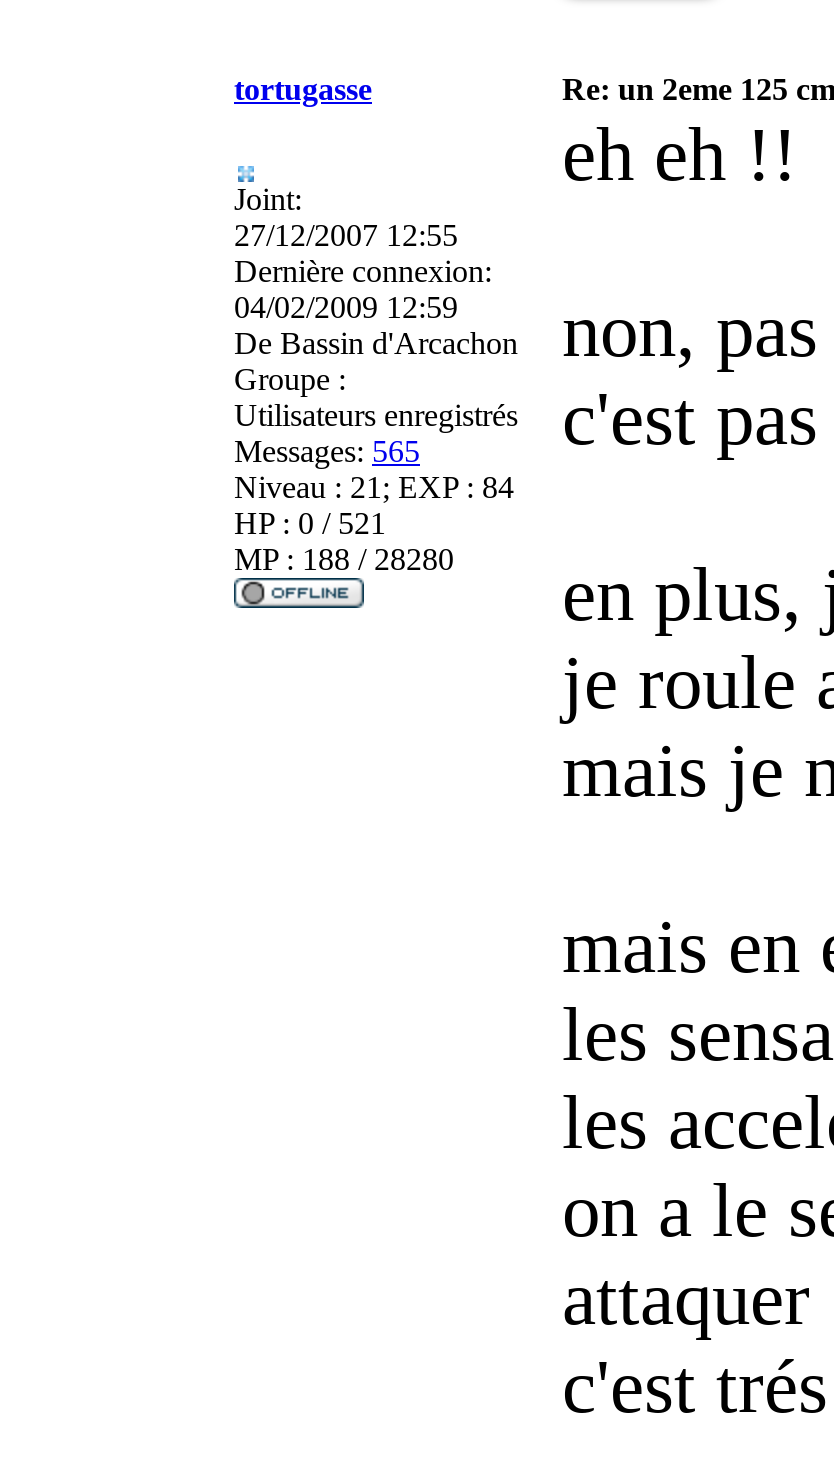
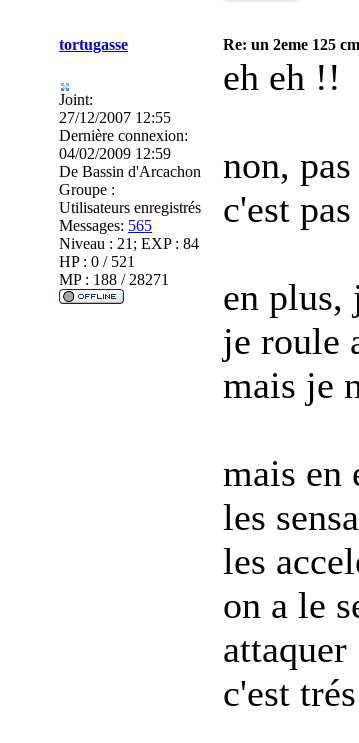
- MP : 188 / 28280
+ MP : 188 / 28271
